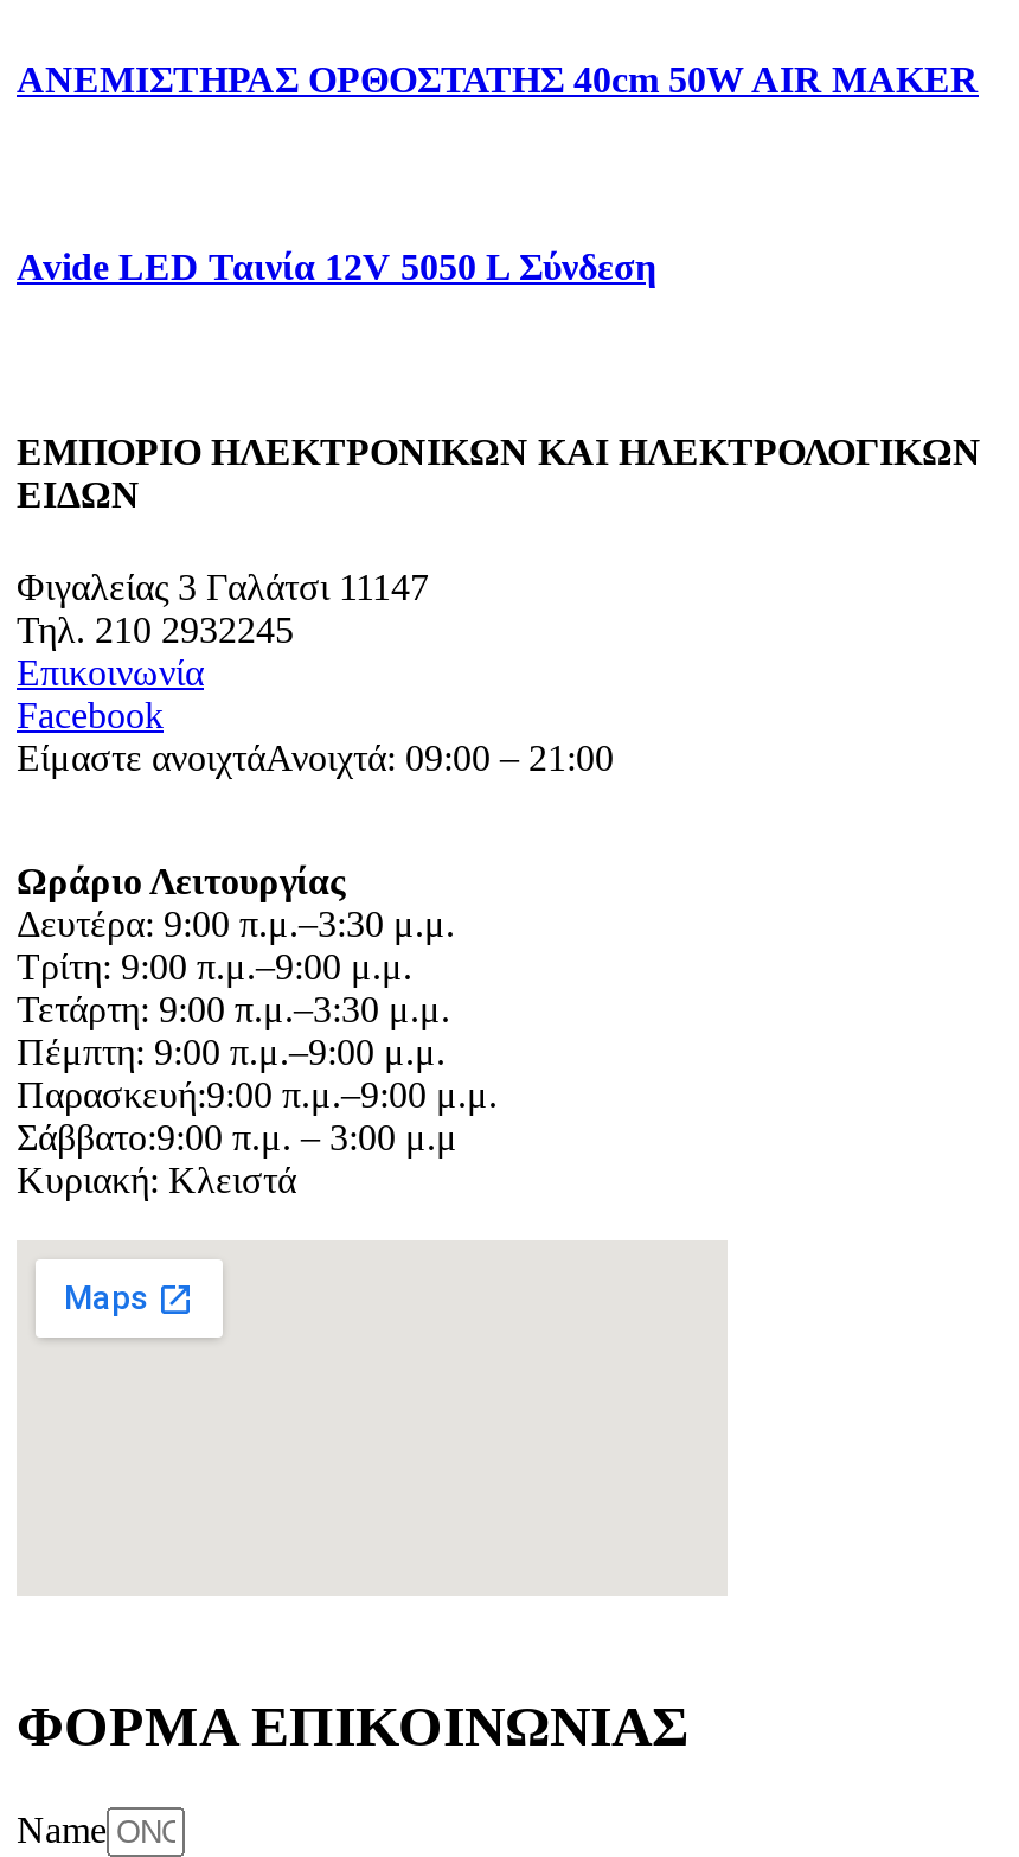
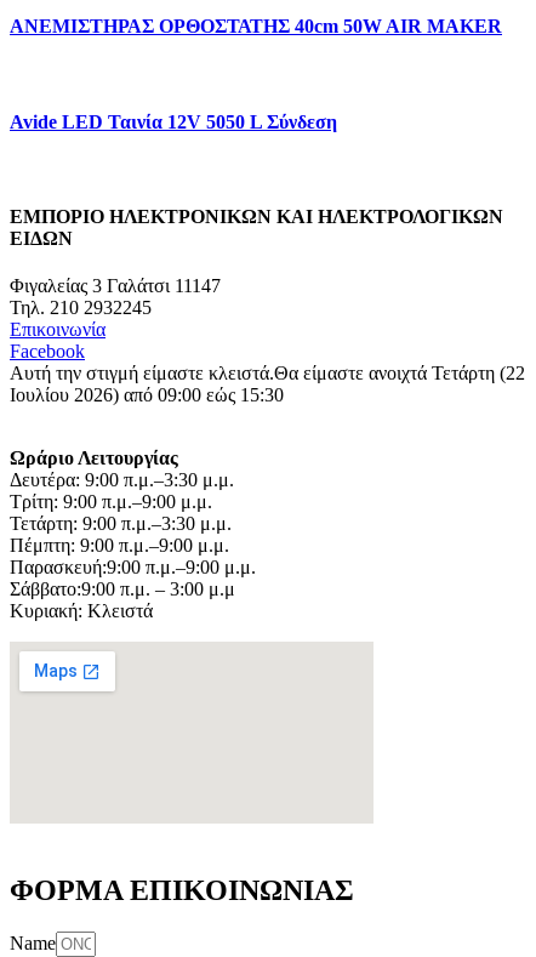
- Είμαστε ανοιχτάΑνοιχτά: 09:00 – 21:00
+ Αυτή την στιγμή είμαστε κλειστά.Θα είμαστε ανοιχτά Τετάρτη (22
+ Ιουλίου 2026) από 09:00 εώς 15:30
